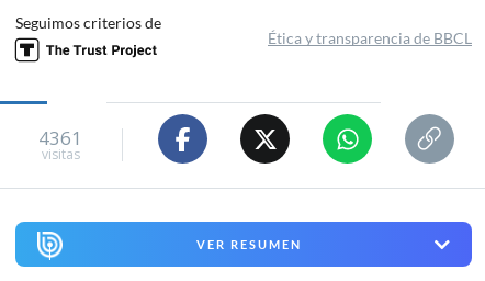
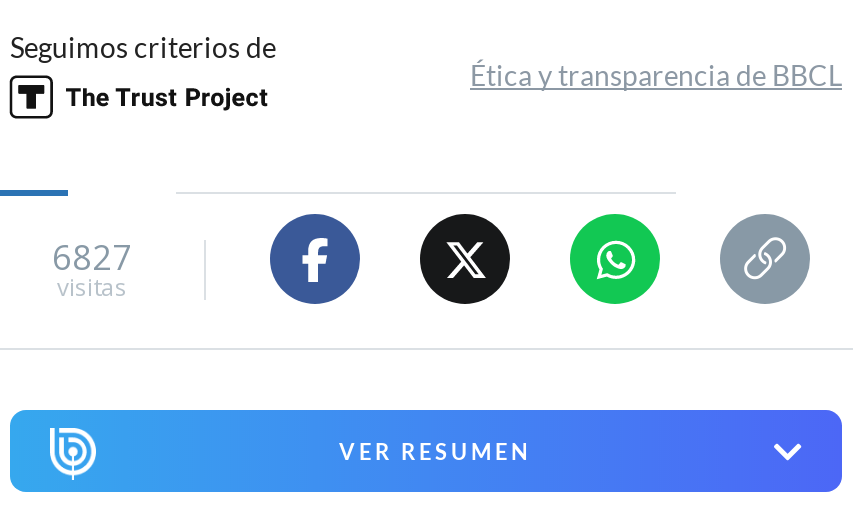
- 4361
+ 6827
